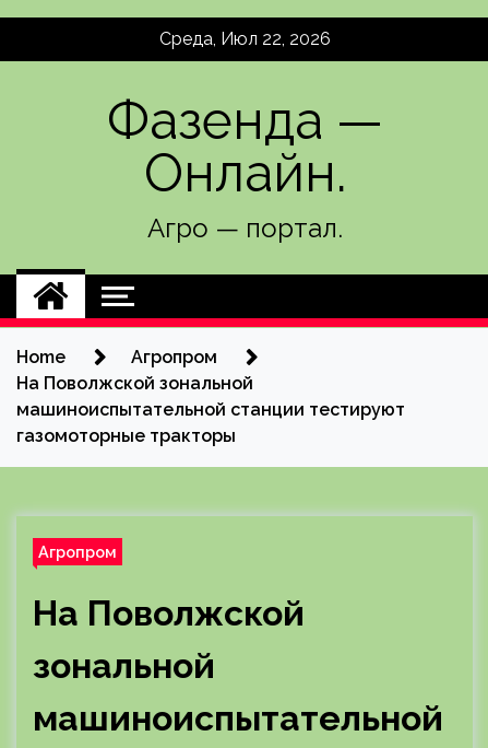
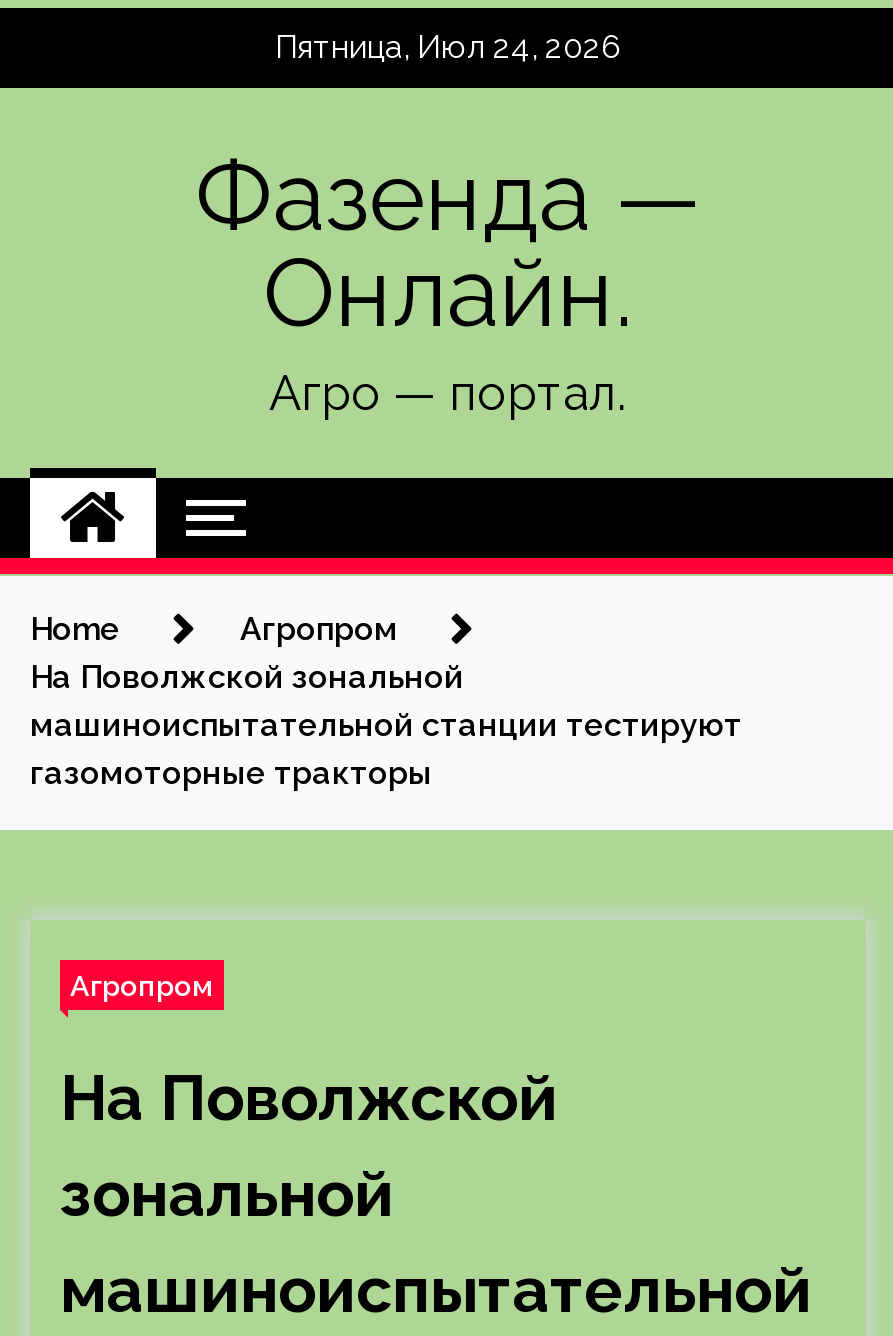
- Среда, Июл 22, 2026
+ Пятница, Июл 24, 2026
